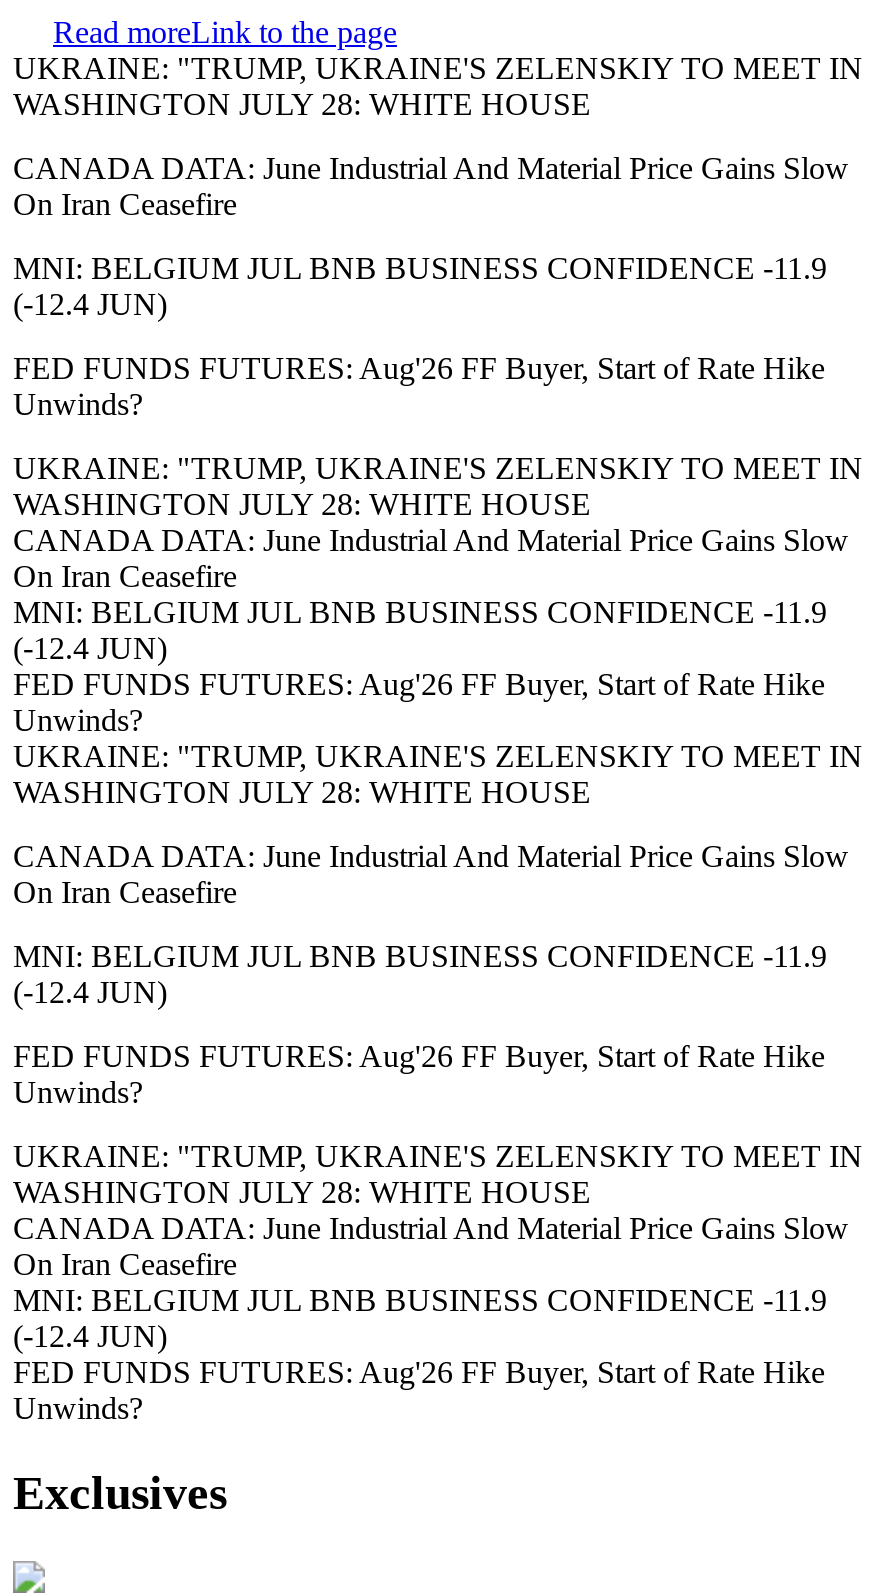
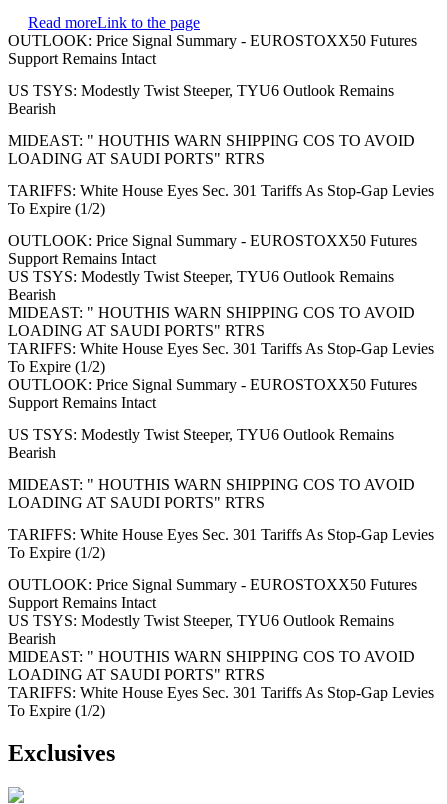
- UKRAINE: "TRUMP, UKRAINE'S ZELENSKIY TO MEET IN
- WASHINGTON JULY 28: WHITE HOUSE
+ OUTLOOK: Price Signal Summary - EUROSTOXX50 Futures
+ Support Remains Intact

- CANADA DATA: June Industrial And Material Price Gains Slow
- On Iran Ceasefire
+ US TSYS: Modestly Twist Steeper, TYU6 Outlook Remains
+ Bearish

- MNI: BELGIUM JUL BNB BUSINESS CONFIDENCE -11.9
- (-12.4 JUN)
+ MIDEAST: " HOUTHIS WARN SHIPPING COS TO AVOID
+ LOADING AT SAUDI PORTS" RTRS

- FED FUNDS FUTURES: Aug'26 FF Buyer, Start of Rate Hike
- Unwinds?
+ TARIFFS: White House Eyes Sec. 301 Tariffs As Stop-Gap Levies
+ To Expire (1/2)

- UKRAINE: "TRUMP, UKRAINE'S ZELENSKIY TO MEET IN
- WASHINGTON JULY 28: WHITE HOUSE
- CANADA DATA: June Industrial And Material Price Gains Slow
- On Iran Ceasefire
- MNI: BELGIUM JUL BNB BUSINESS CONFIDENCE -11.9
- (-12.4 JUN)
- FED FUNDS FUTURES: Aug'26 FF Buyer, Start of Rate Hike
- Unwinds?
- UKRAINE: "TRUMP, UKRAINE'S ZELENSKIY TO MEET IN
- WASHINGTON JULY 28: WHITE HOUSE
+ OUTLOOK: Price Signal Summary - EUROSTOXX50 Futures
+ Support Remains Intact
+ US TSYS: Modestly Twist Steeper, TYU6 Outlook Remains
+ Bearish
+ MIDEAST: " HOUTHIS WARN SHIPPING COS TO AVOID
+ LOADING AT SAUDI PORTS" RTRS
+ TARIFFS: White House Eyes Sec. 301 Tariffs As Stop-Gap Levies
+ To Expire (1/2)
+ OUTLOOK: Price Signal Summary - EUROSTOXX50 Futures
+ Support Remains Intact

- CANADA DATA: June Industrial And Material Price Gains Slow
- On Iran Ceasefire
+ US TSYS: Modestly Twist Steeper, TYU6 Outlook Remains
+ Bearish

- MNI: BELGIUM JUL BNB BUSINESS CONFIDENCE -11.9
- (-12.4 JUN)
+ MIDEAST: " HOUTHIS WARN SHIPPING COS TO AVOID
+ LOADING AT SAUDI PORTS" RTRS

- FED FUNDS FUTURES: Aug'26 FF Buyer, Start of Rate Hike
- Unwinds?
+ TARIFFS: White House Eyes Sec. 301 Tariffs As Stop-Gap Levies
+ To Expire (1/2)

- UKRAINE: "TRUMP, UKRAINE'S ZELENSKIY TO MEET IN
- WASHINGTON JULY 28: WHITE HOUSE
- CANADA DATA: June Industrial And Material Price Gains Slow
- On Iran Ceasefire
- MNI: BELGIUM JUL BNB BUSINESS CONFIDENCE -11.9
- (-12.4 JUN)
- FED FUNDS FUTURES: Aug'26 FF Buyer, Start of Rate Hike
- Unwinds?
+ OUTLOOK: Price Signal Summary - EUROSTOXX50 Futures
+ Support Remains Intact
+ US TSYS: Modestly Twist Steeper, TYU6 Outlook Remains
+ Bearish
+ MIDEAST: " HOUTHIS WARN SHIPPING COS TO AVOID
+ LOADING AT SAUDI PORTS" RTRS
+ TARIFFS: White House Eyes Sec. 301 Tariffs As Stop-Gap Levies
+ To Expire (1/2)
